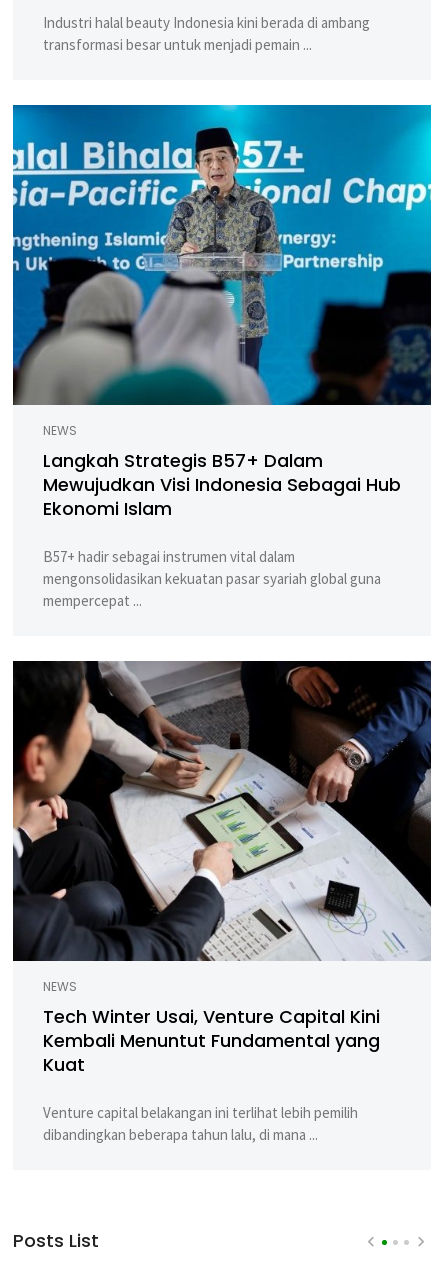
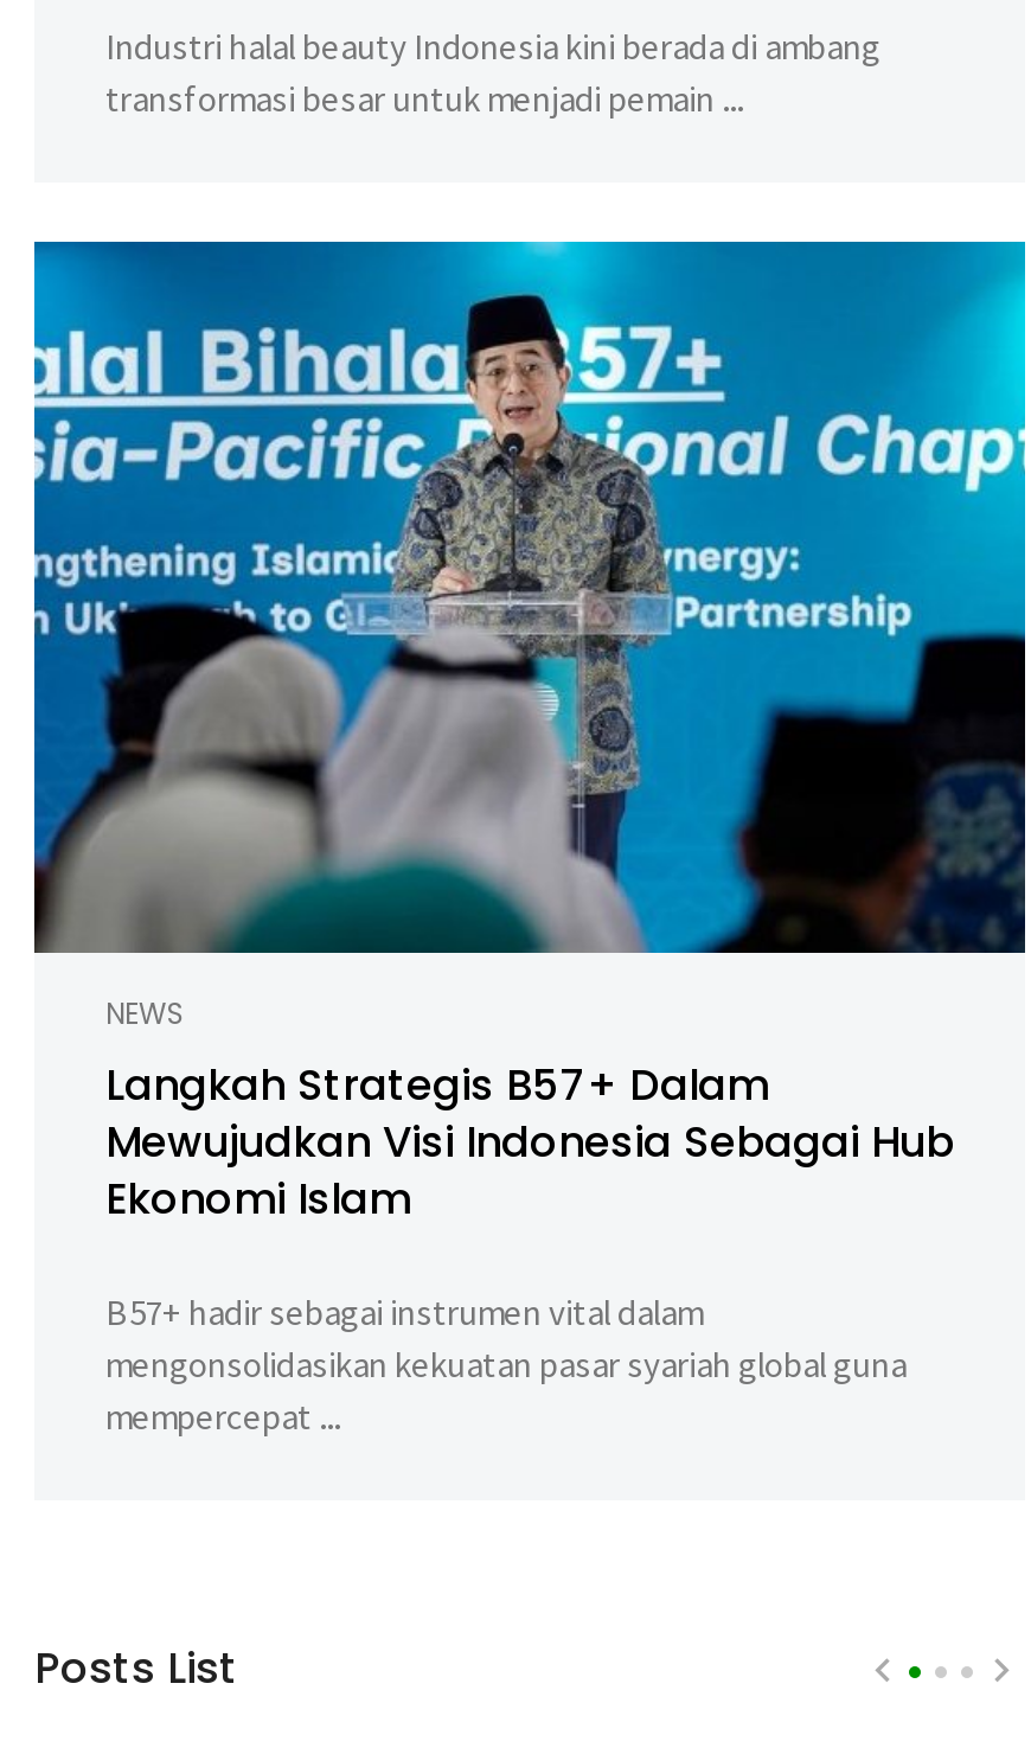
- [image]
- NEWS
- Tech Winter Usai, Venture Capital Kini
- Kembali Menuntut Fundamental yang
- Kuat
- Venture capital belakangan ini terlihat lebih pemilih
- dibandingkan beberapa tahun lalu, di mana ...
